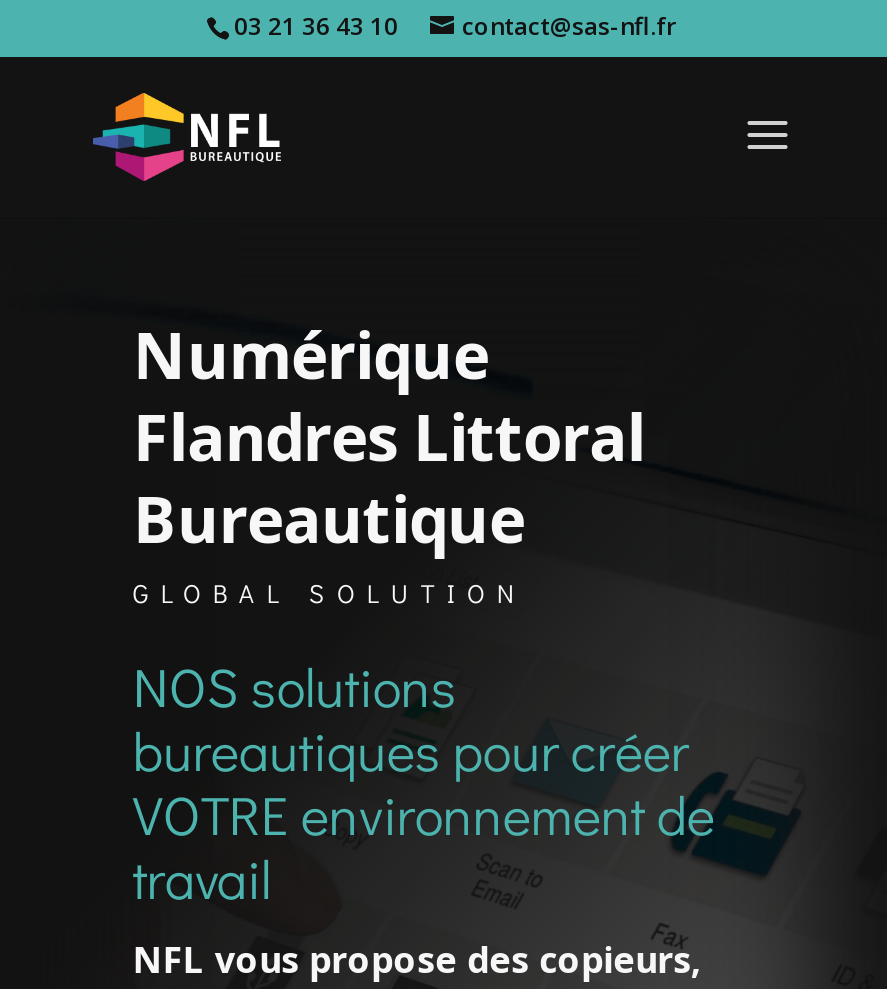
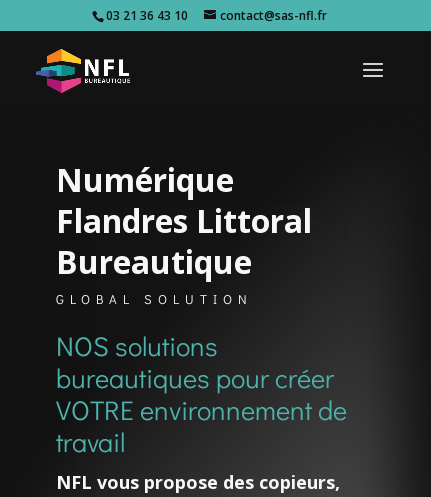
- [image]
